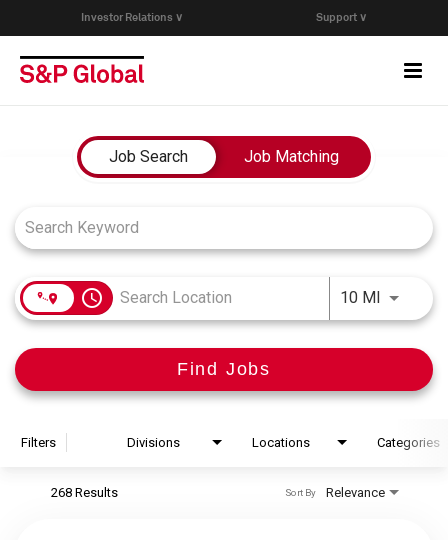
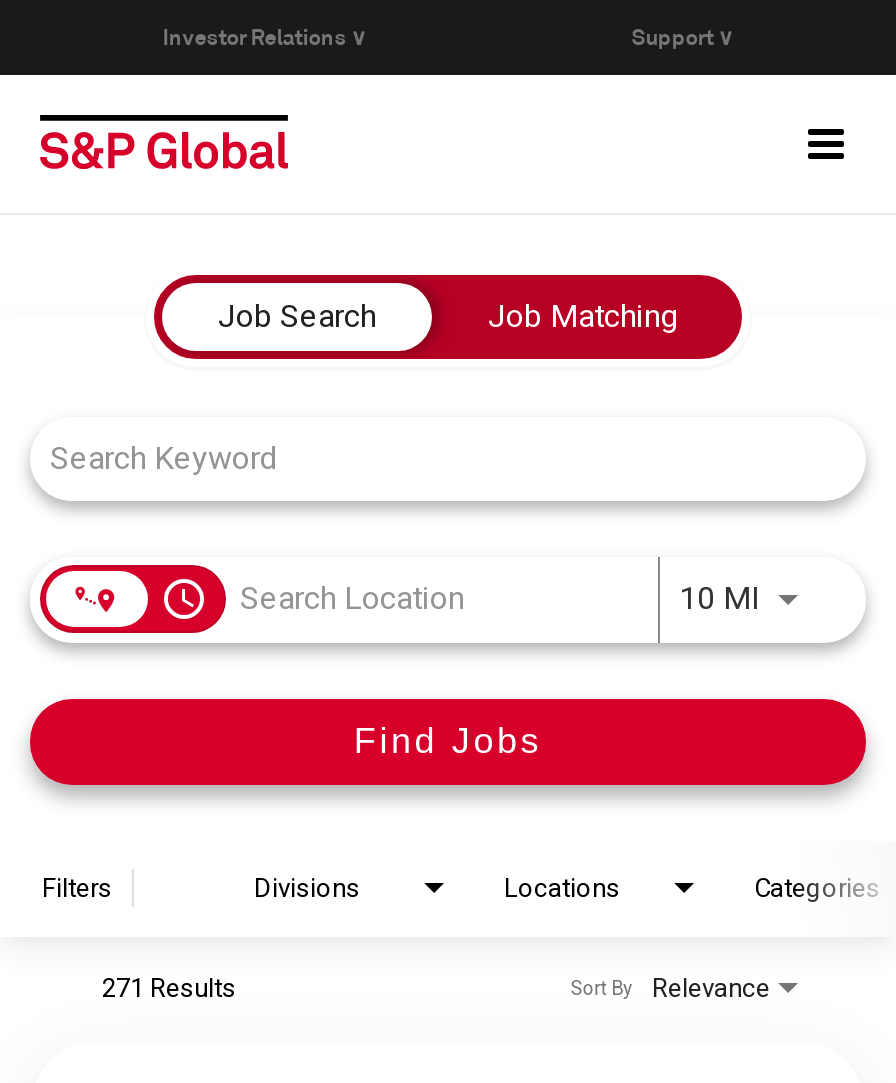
- 268 Results
+ 271 Results
